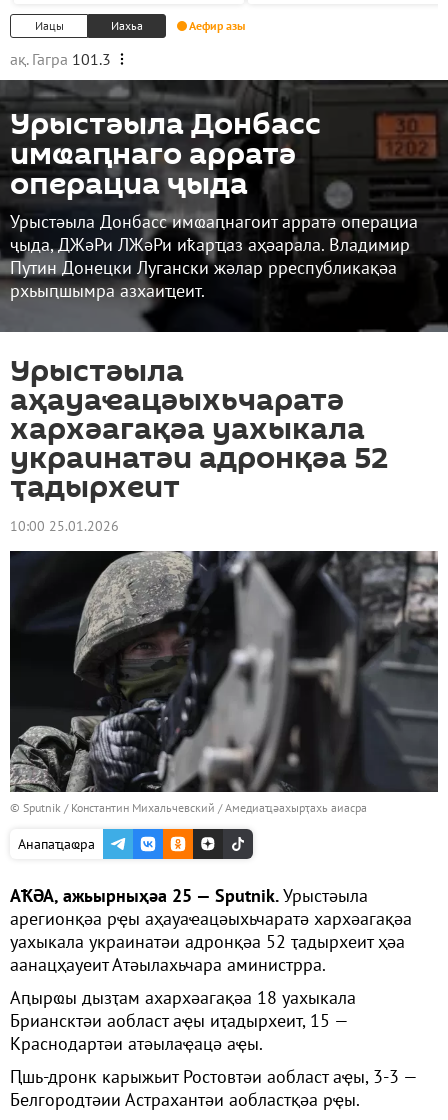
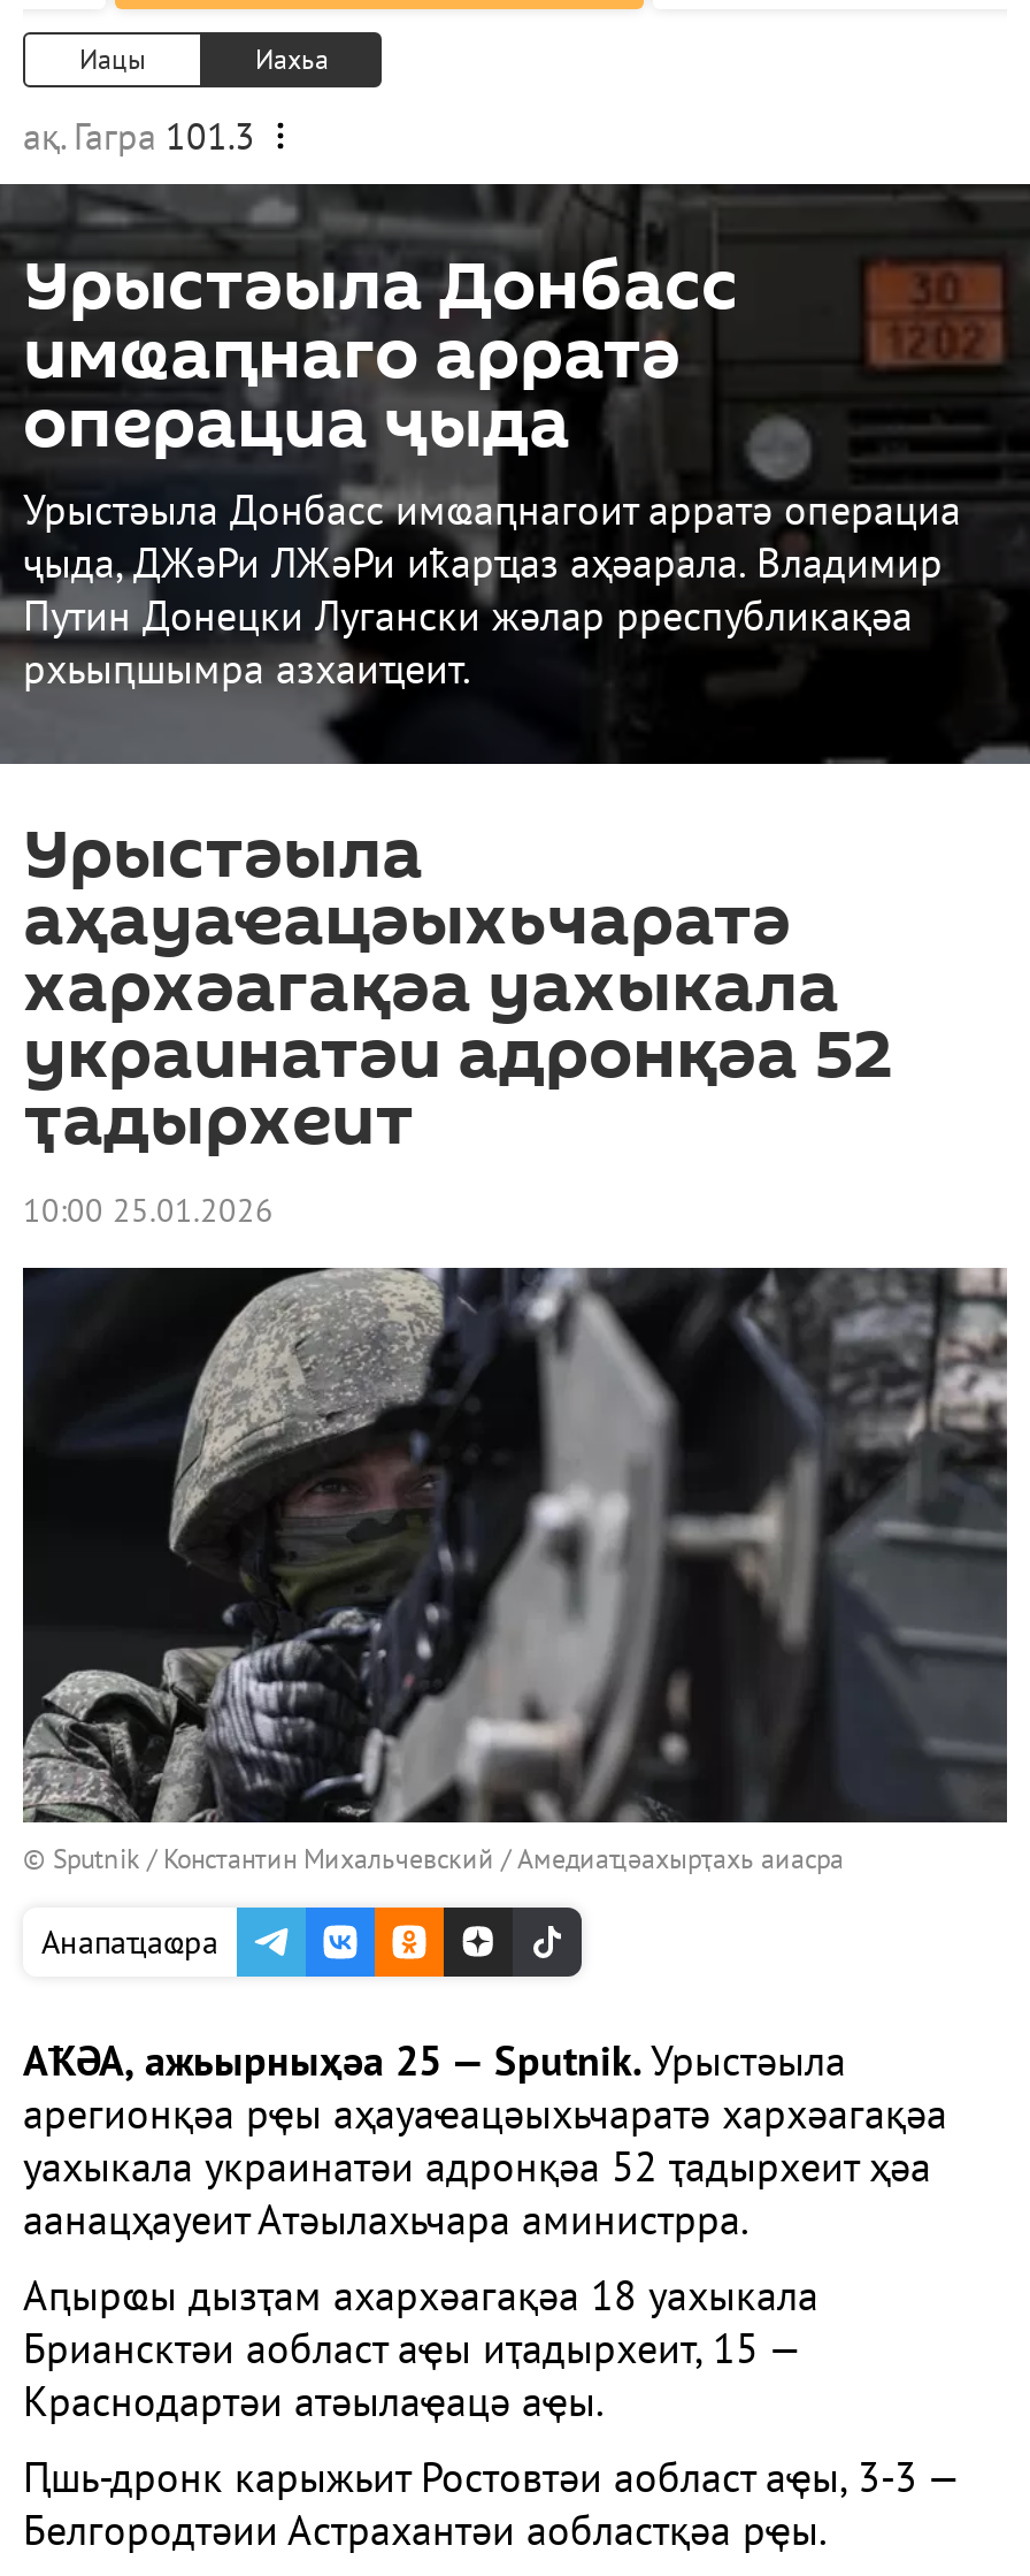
- Аефир азы
